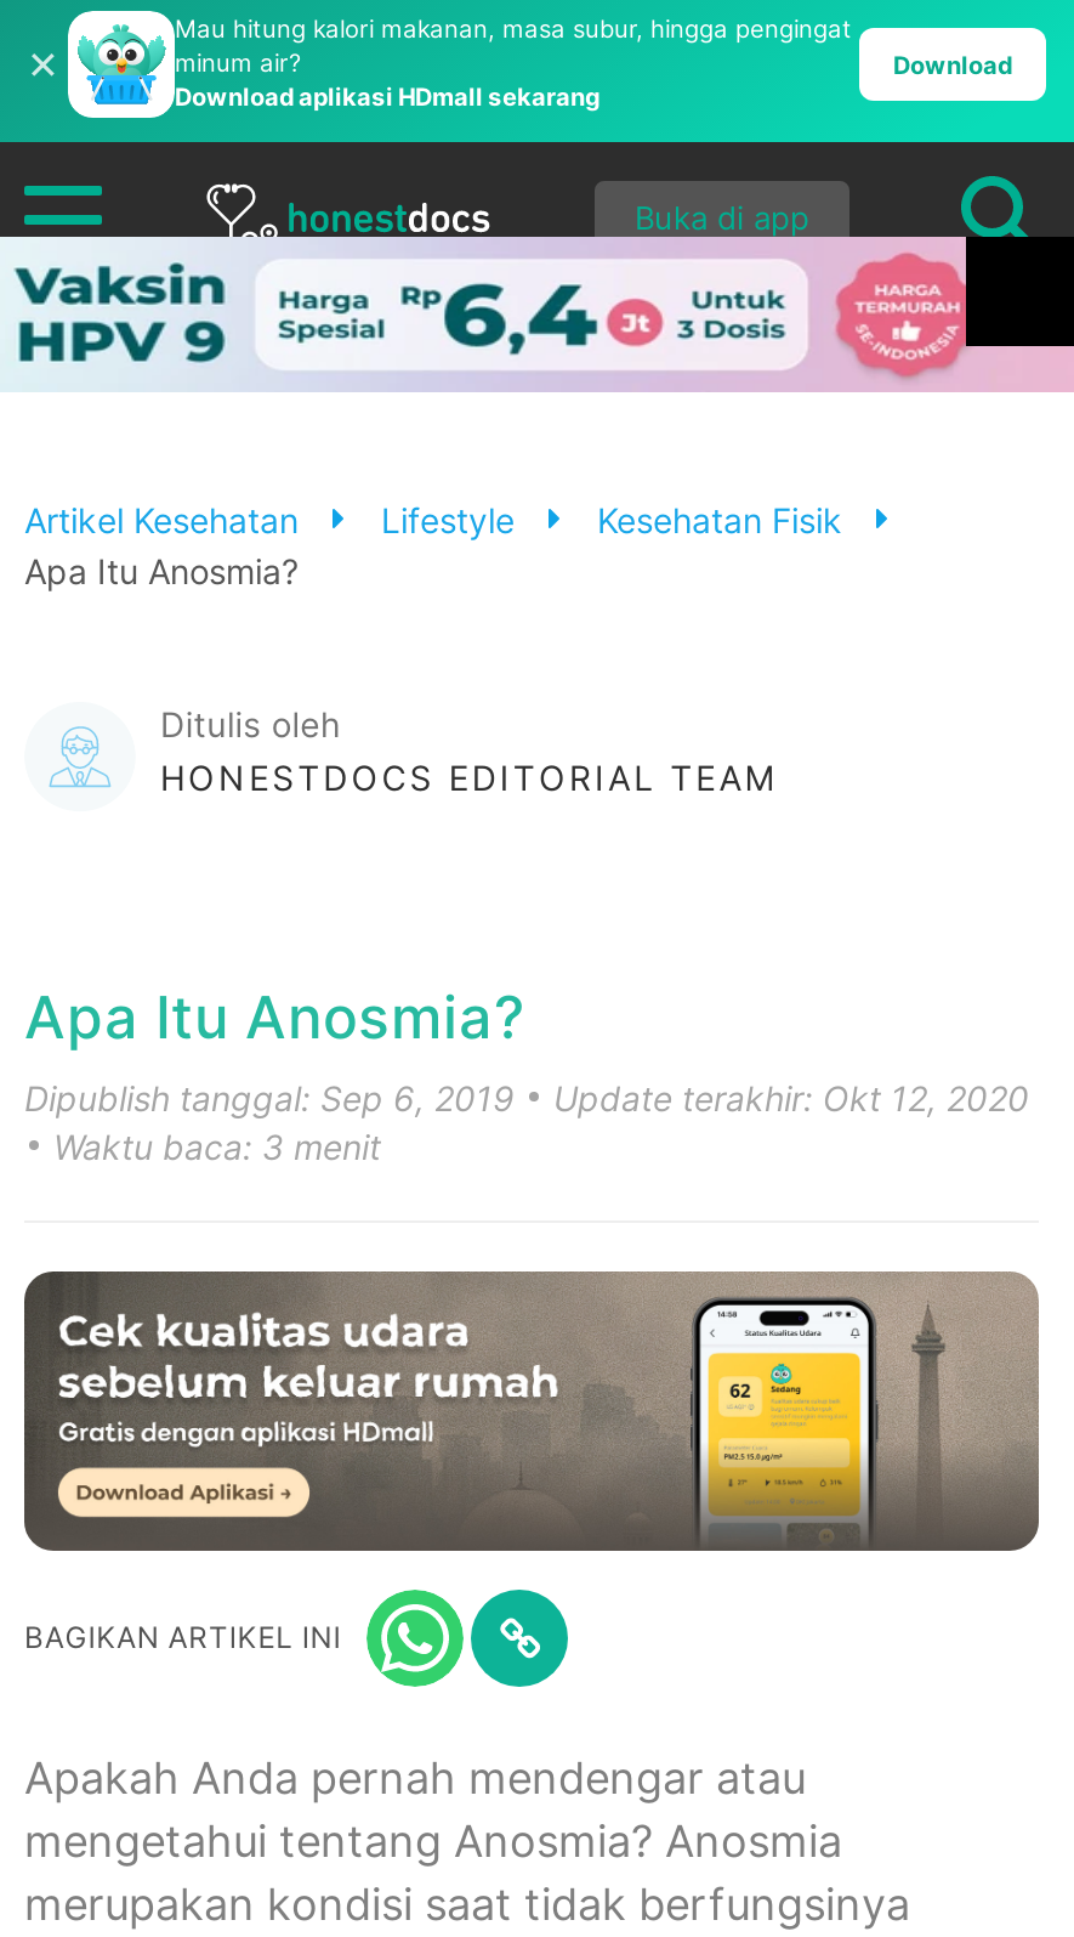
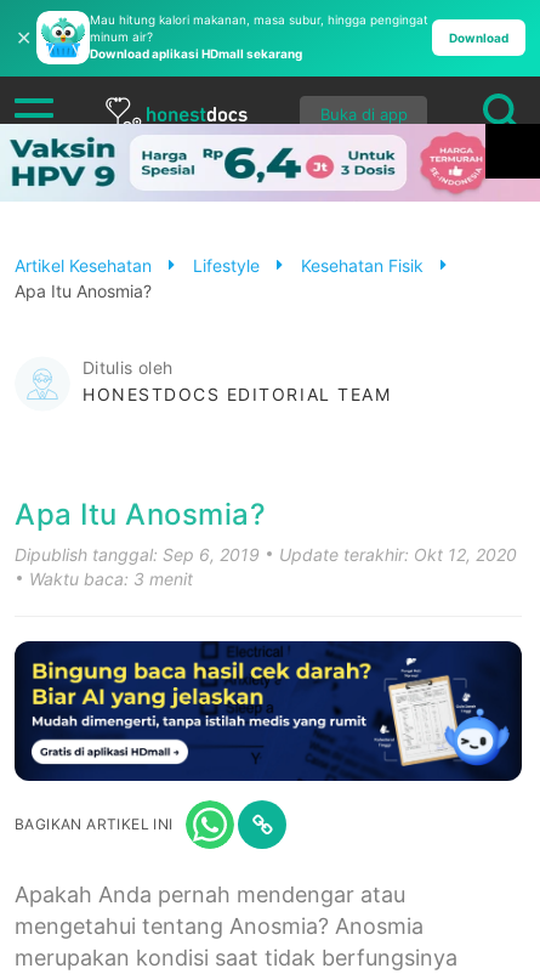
- [image]
+ [image]
